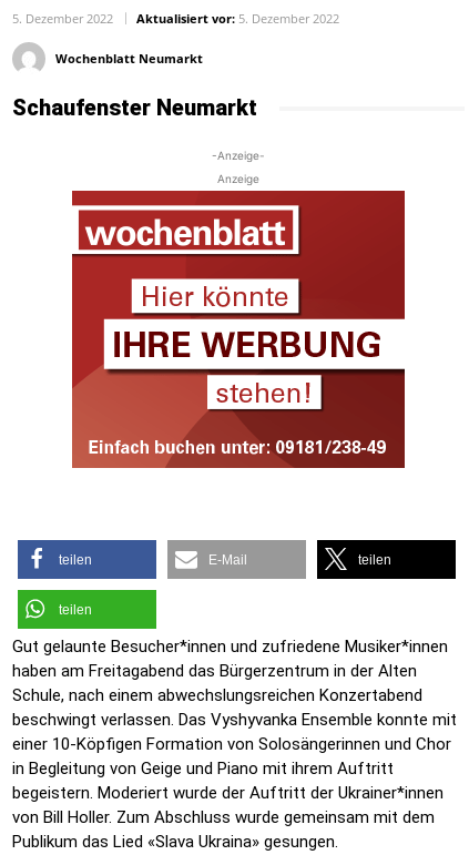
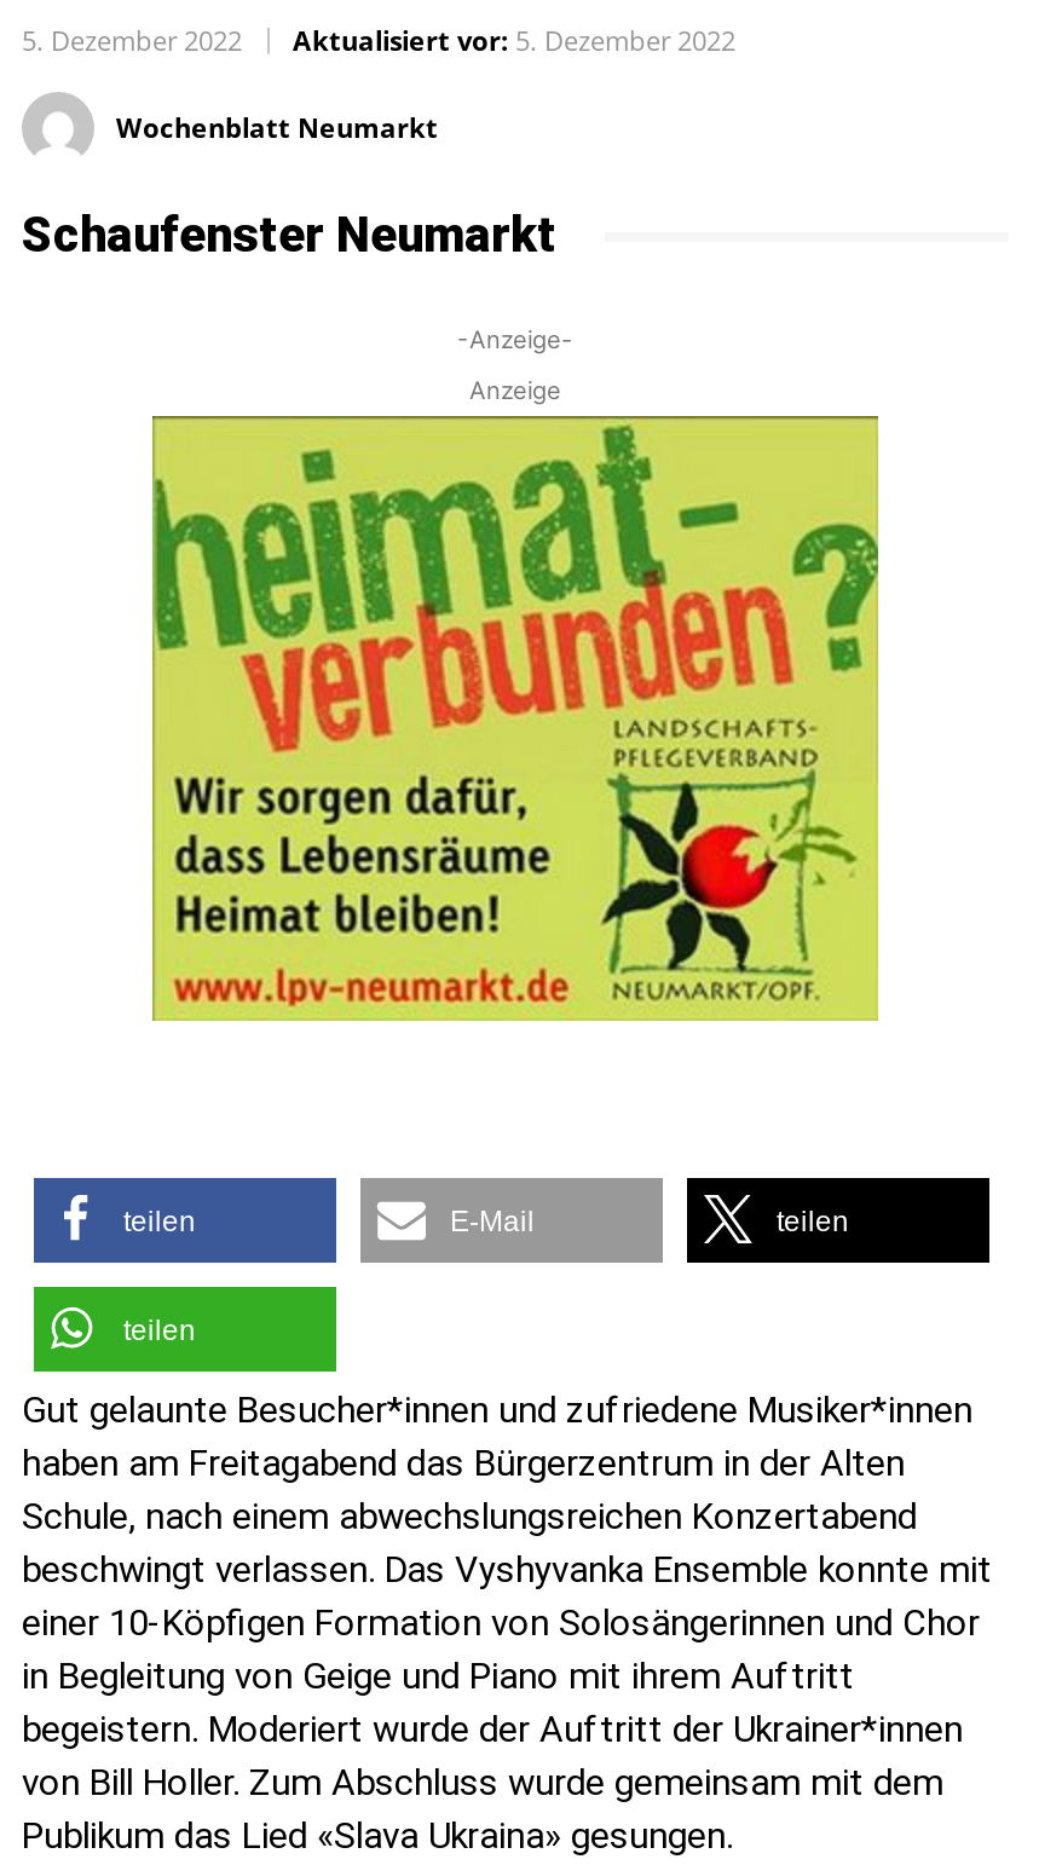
- [image]
+ [image]
